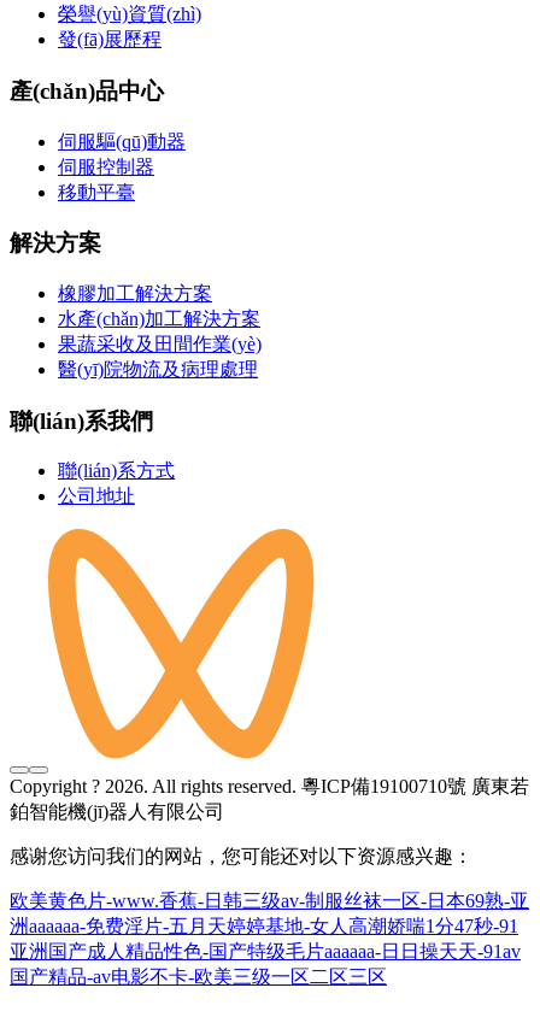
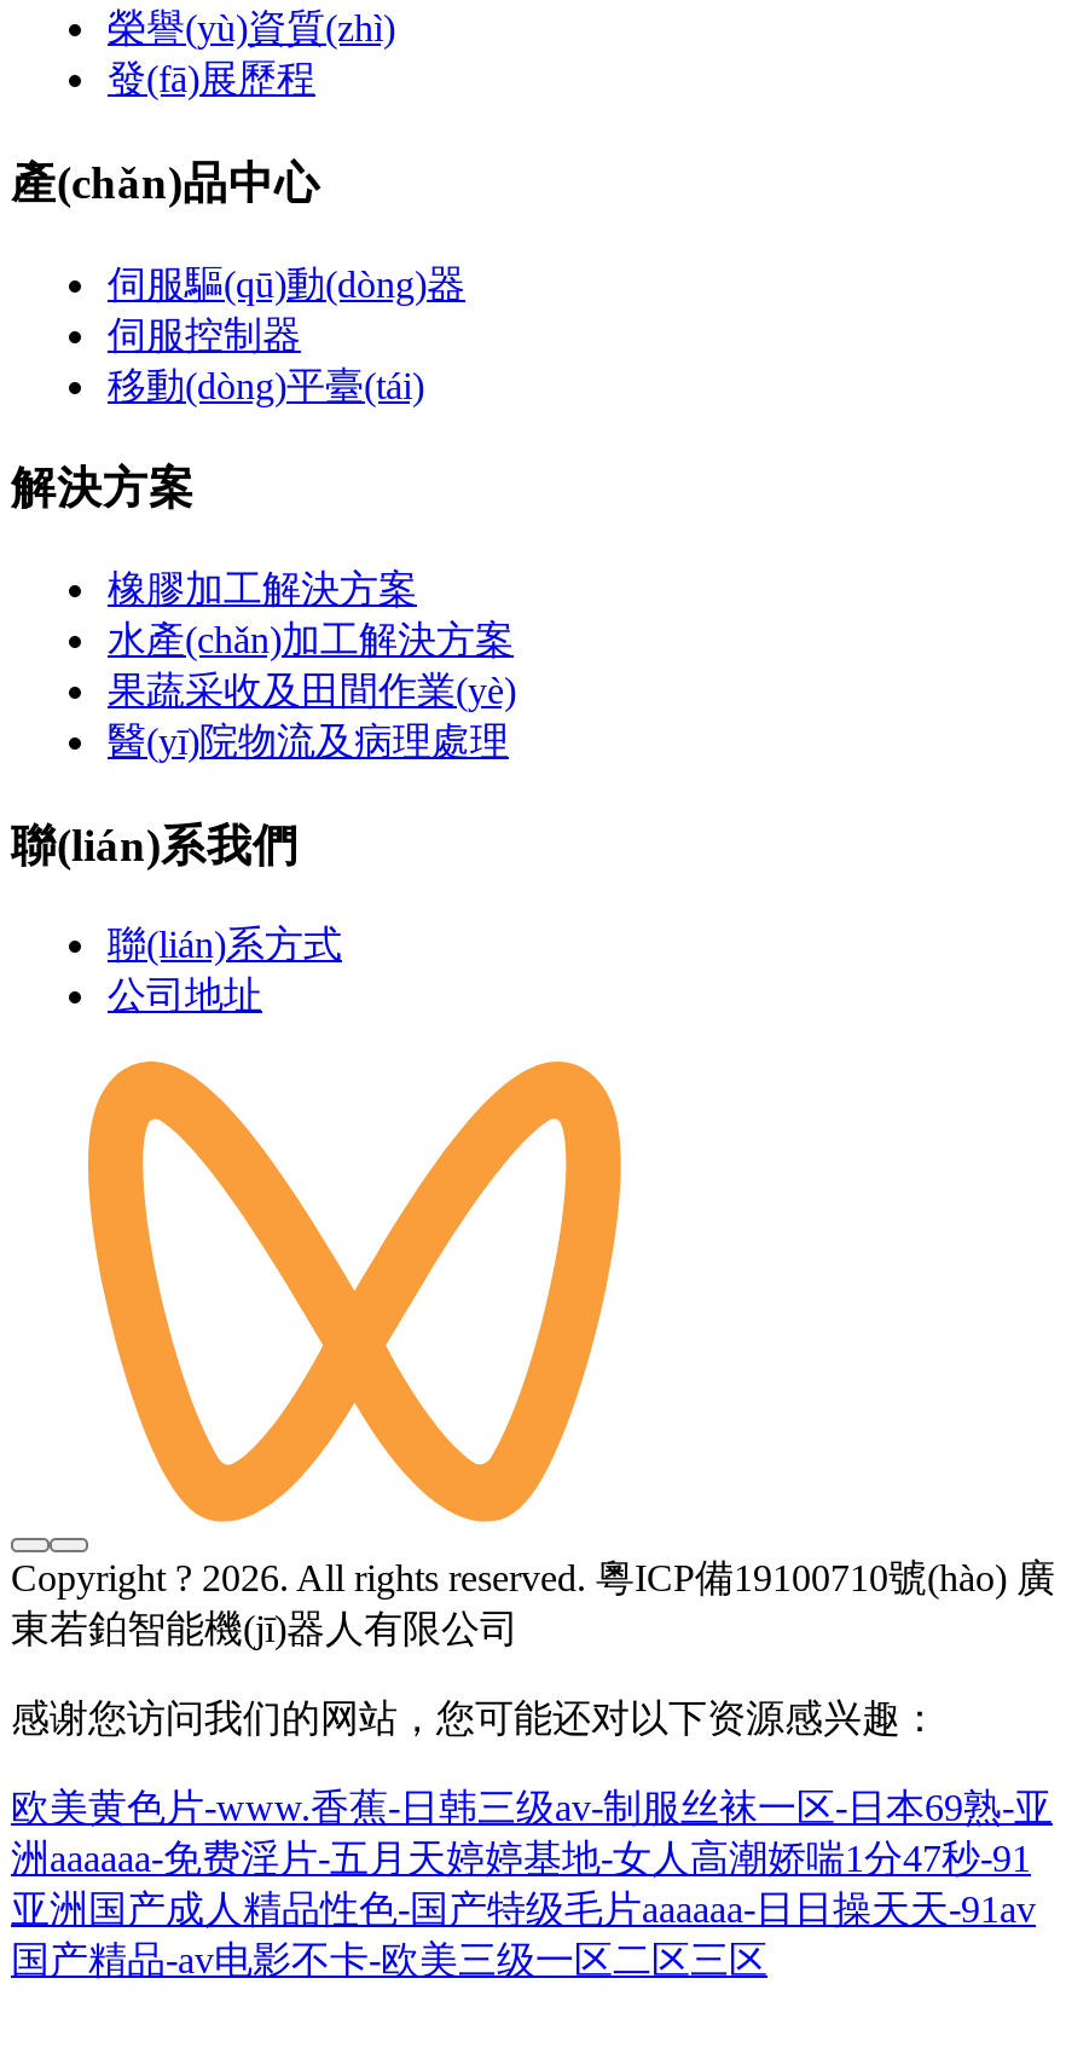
- 伺服驅(qū)動器
+ 伺服驅(qū)動(dòng)器

- 移動平臺
+ 移動(dòng)平臺(tái)

- Copyright ? 2026. All rights reserved. 粵ICP備19100710號 廣東若
- 鉑智能機(jī)器人有限公司
+ Copyright ? 2026. All rights reserved. 粵ICP備19100710號(hào) 廣
+ 東若鉑智能機(jī)器人有限公司
